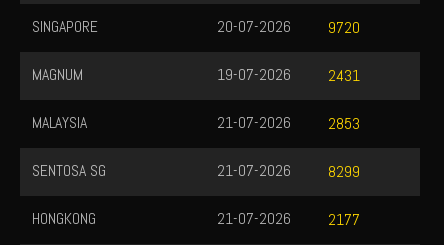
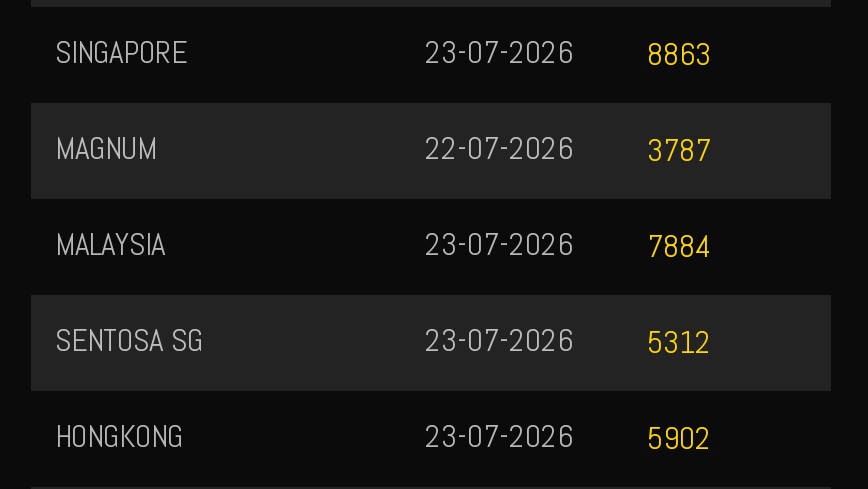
- 20-07-2026
+ 23-07-2026

- 9720
+ 8863

- 19-07-2026
+ 22-07-2026

- 2431
+ 3787

- 21-07-2026
+ 23-07-2026

- 2853
+ 7884

- 21-07-2026
+ 23-07-2026

- 8299
+ 5312

- 21-07-2026
+ 23-07-2026

- 2177
+ 5902
